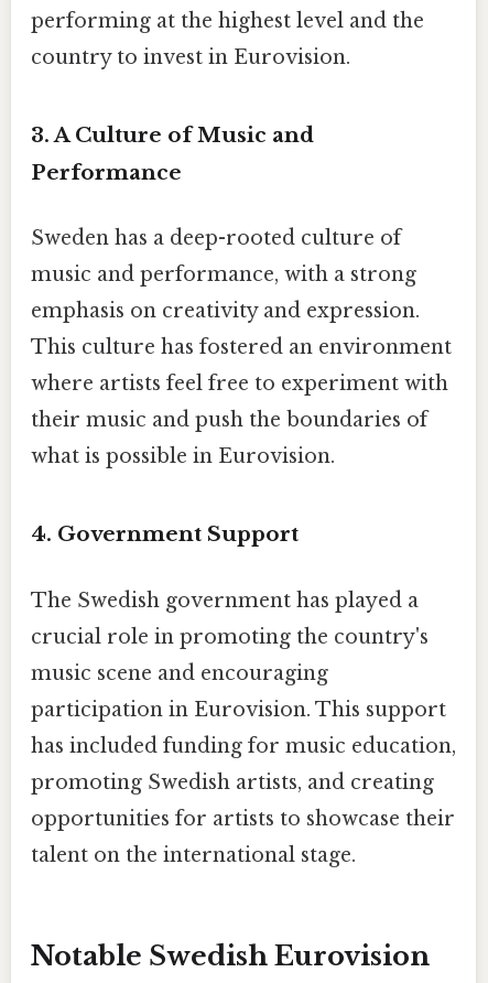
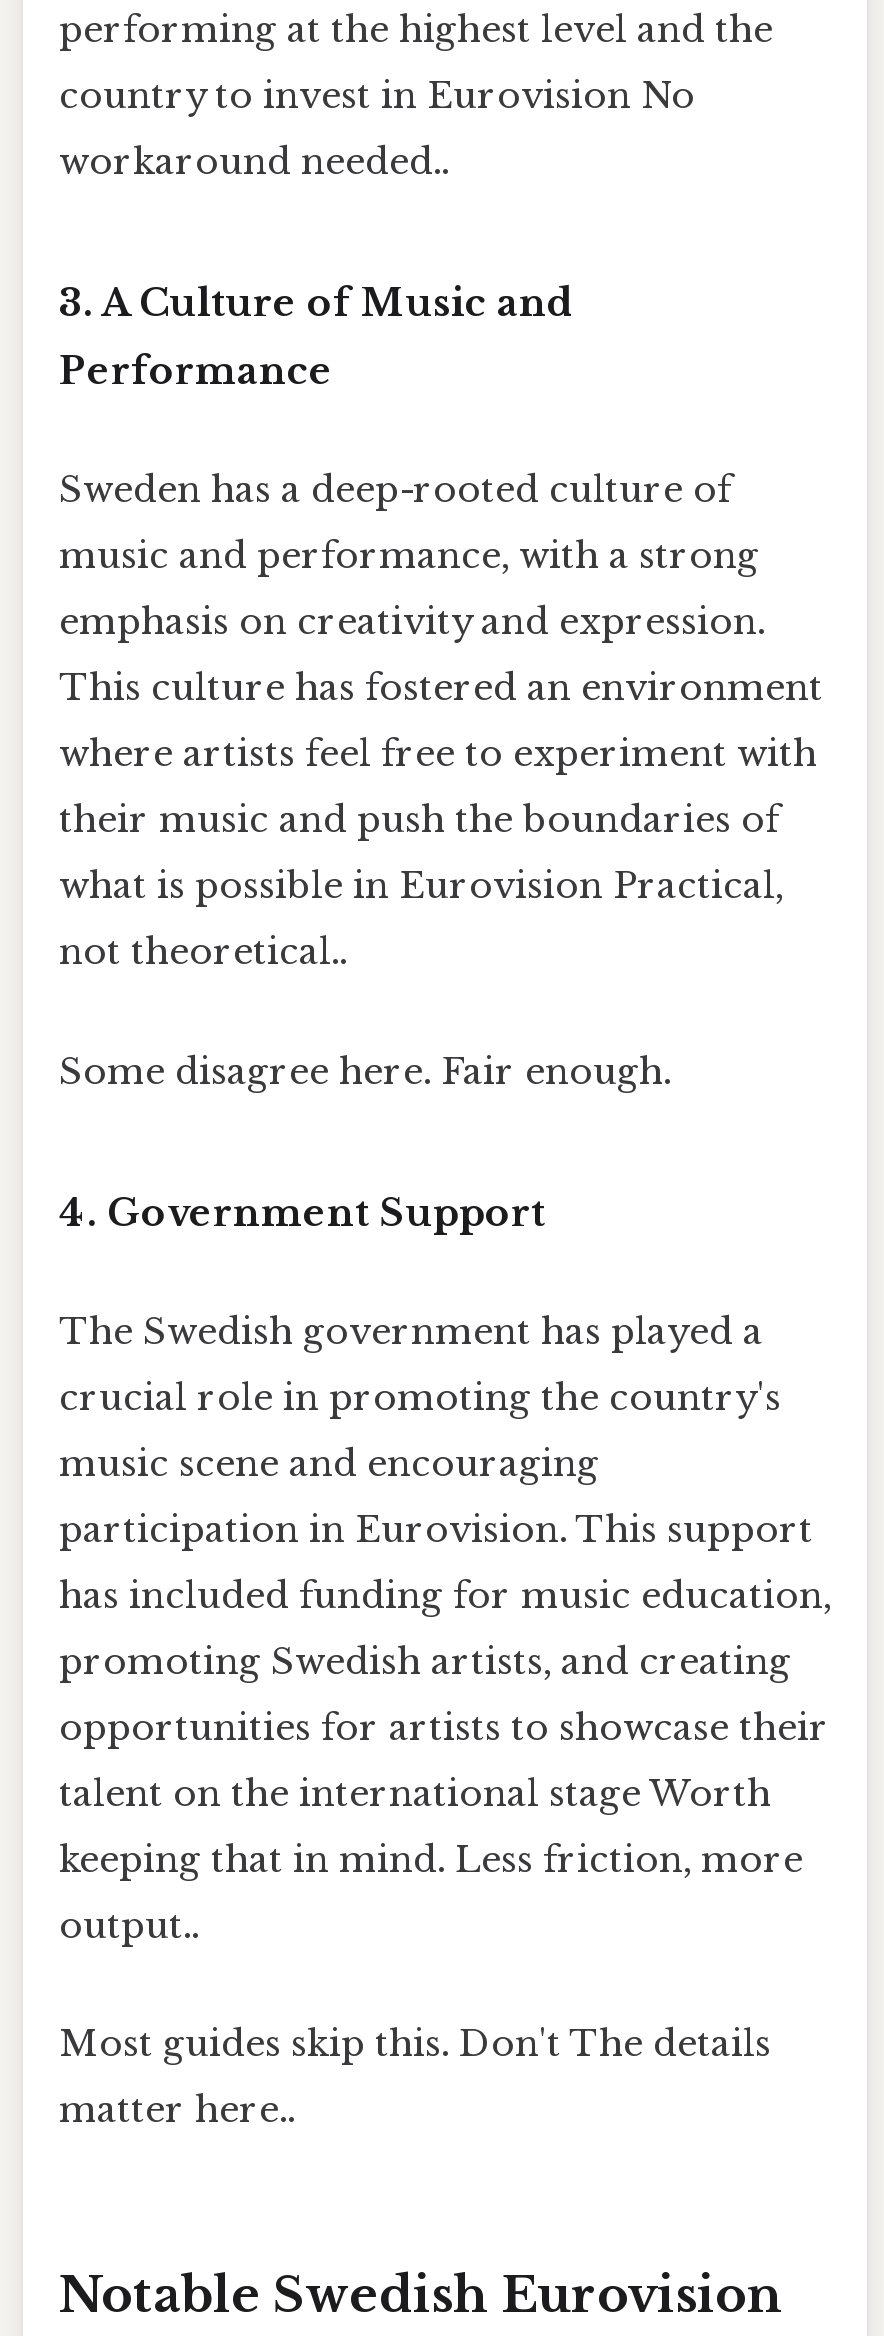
- country to invest in Eurovision.
+ country to invest in Eurovision No
+ workaround needed..

- what is possible in Eurovision.
+ what is possible in Eurovision Practical,
+ not theoretical..
+ Some disagree here. Fair enough.

- talent on the international stage.
+ talent on the international stage Worth
+ keeping that in mind. Less friction, more
+ output..
+ Most guides skip this. Don't The details
+ matter here..
